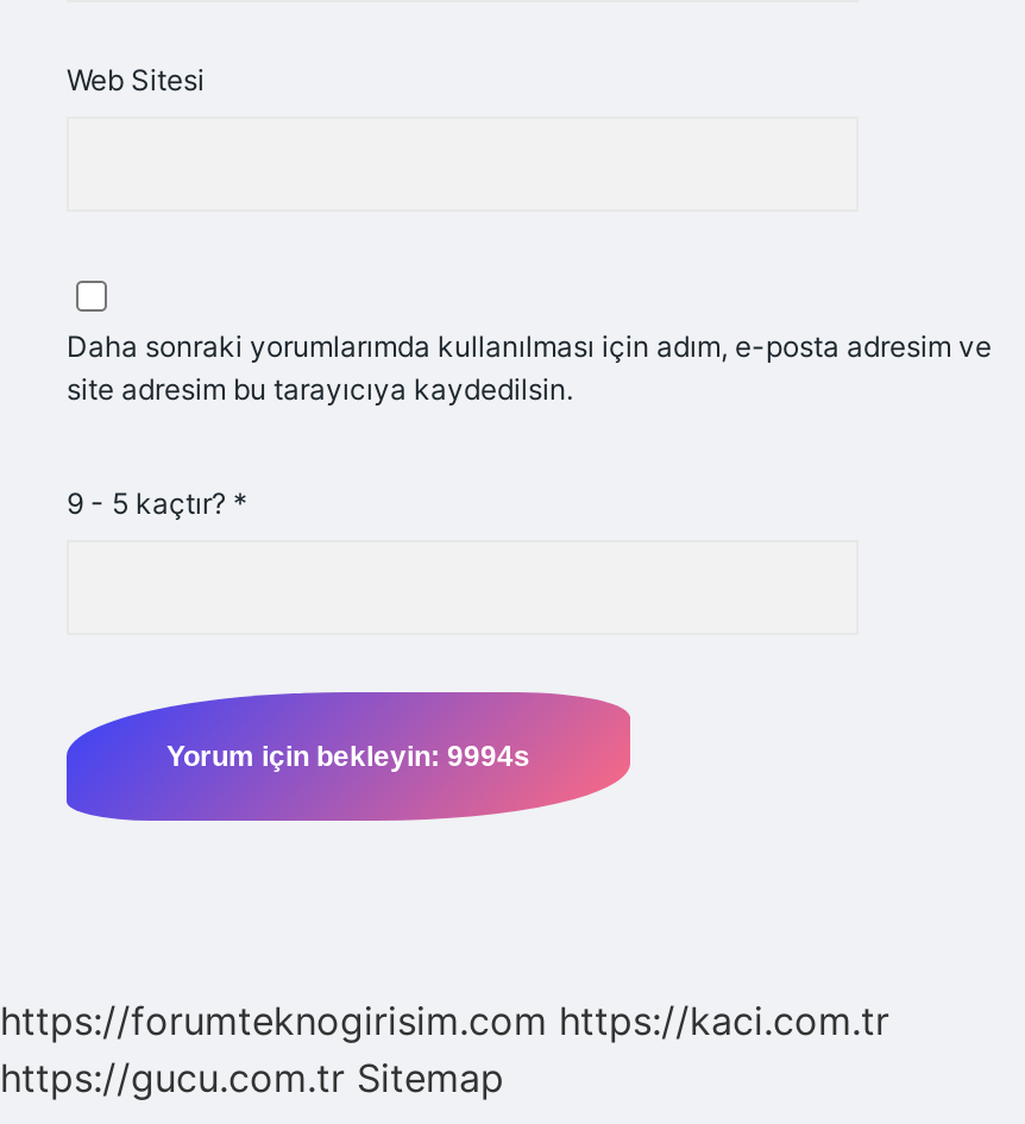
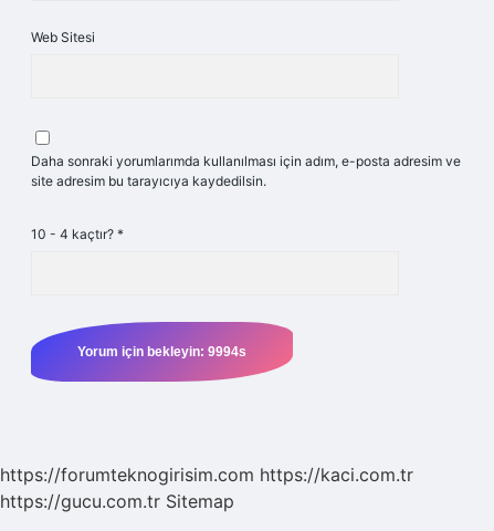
- 9 - 5 kaçtır? *
+ 10 - 4 kaçtır? *
